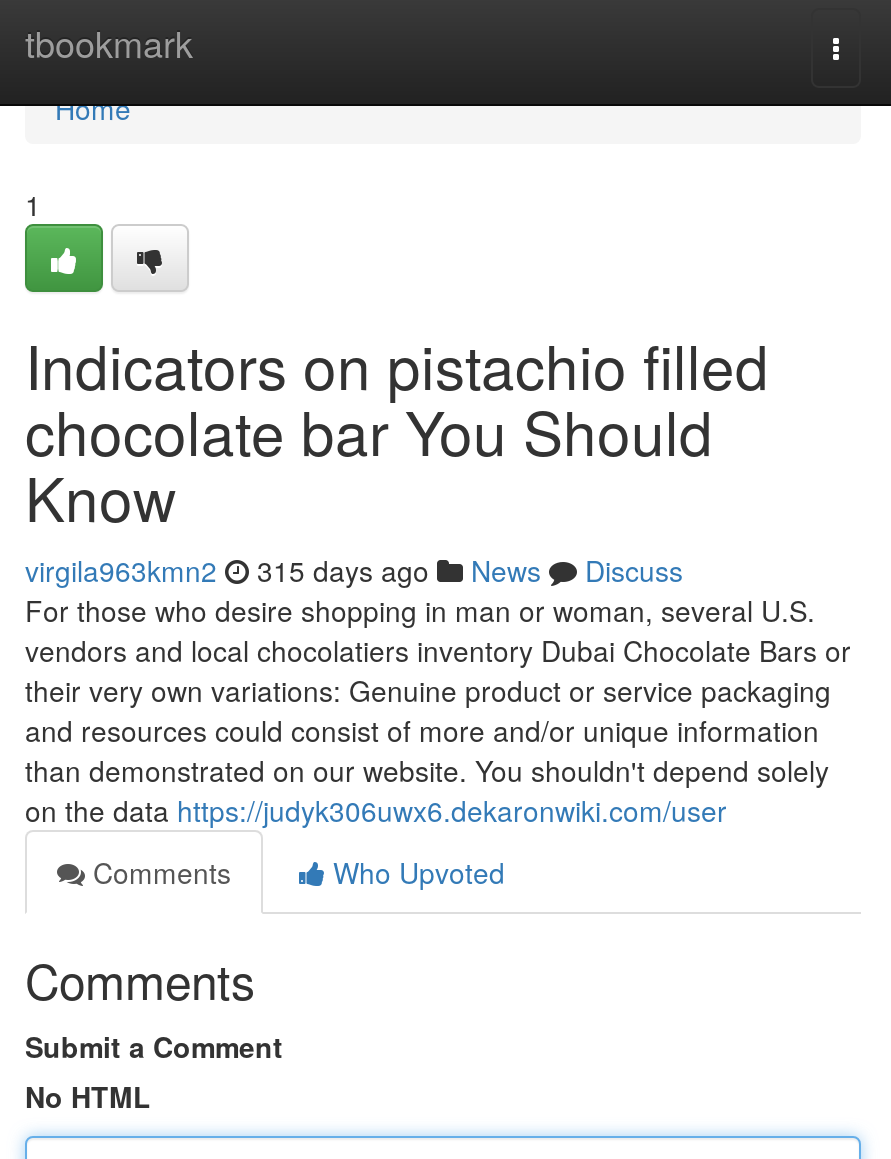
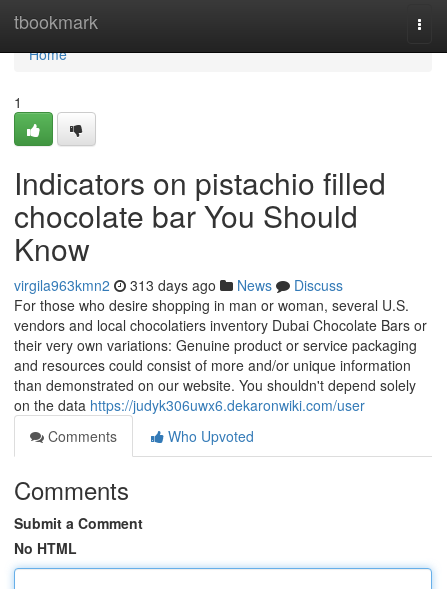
- virgila963kmn2 315 days ago News Discuss
+ virgila963kmn2 313 days ago News Discuss
